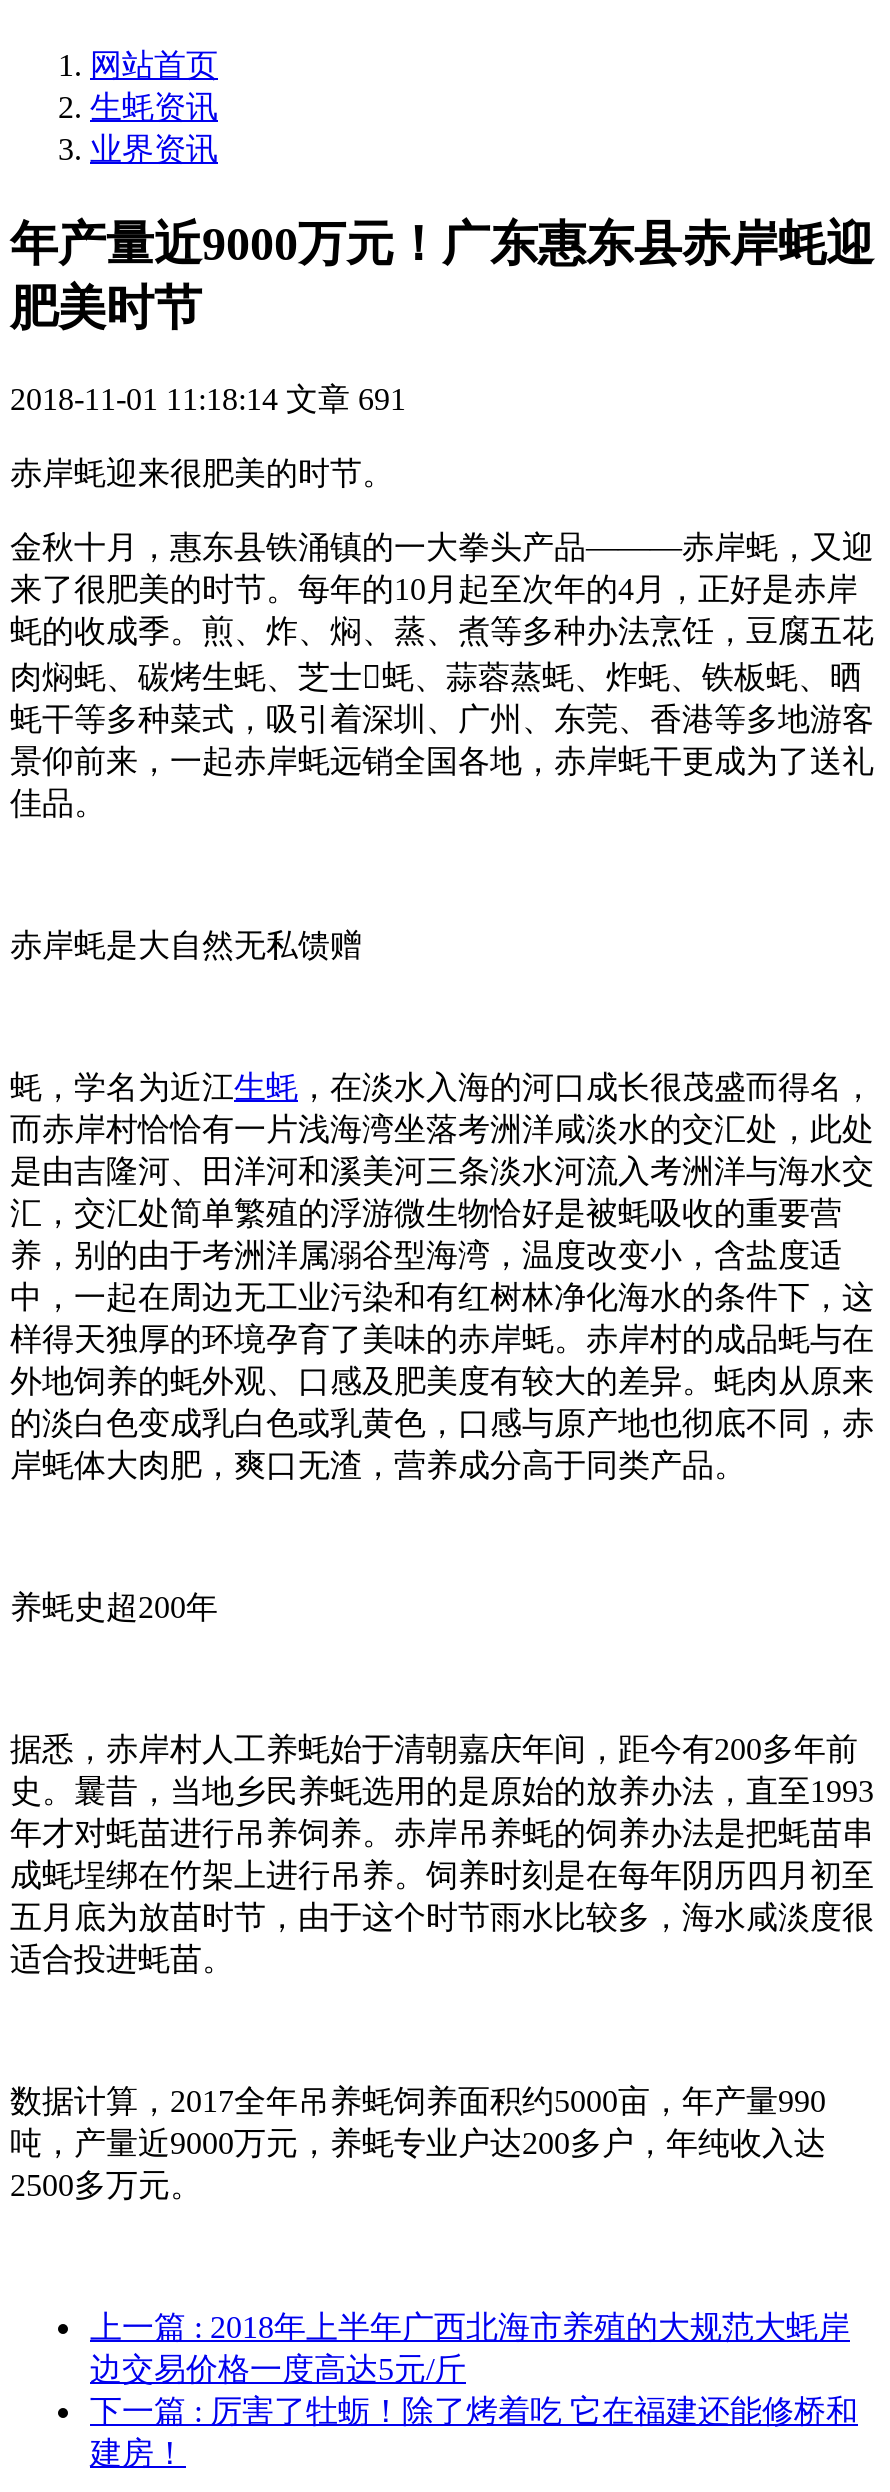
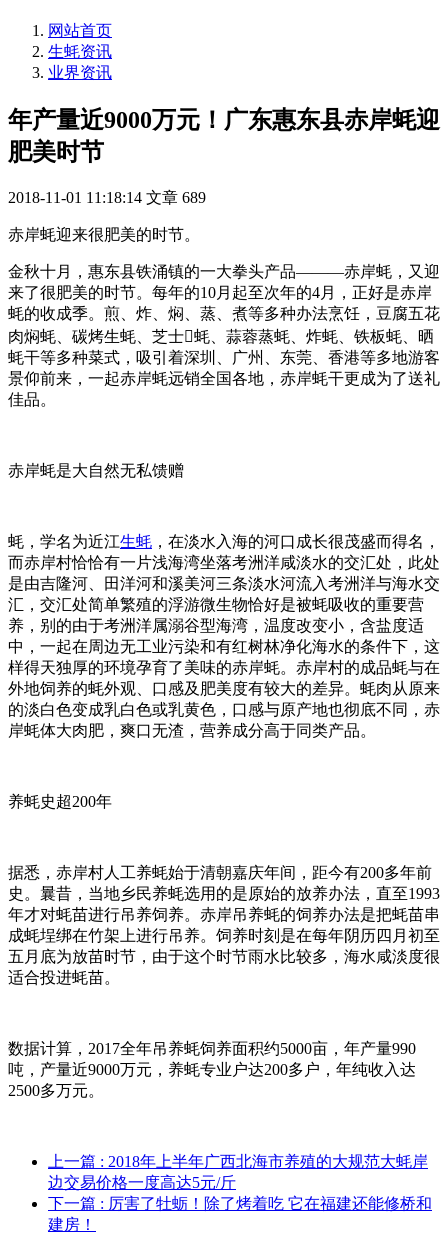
- 2018-11-01 11:18:14 文章 691
+ 2018-11-01 11:18:14 文章 689
